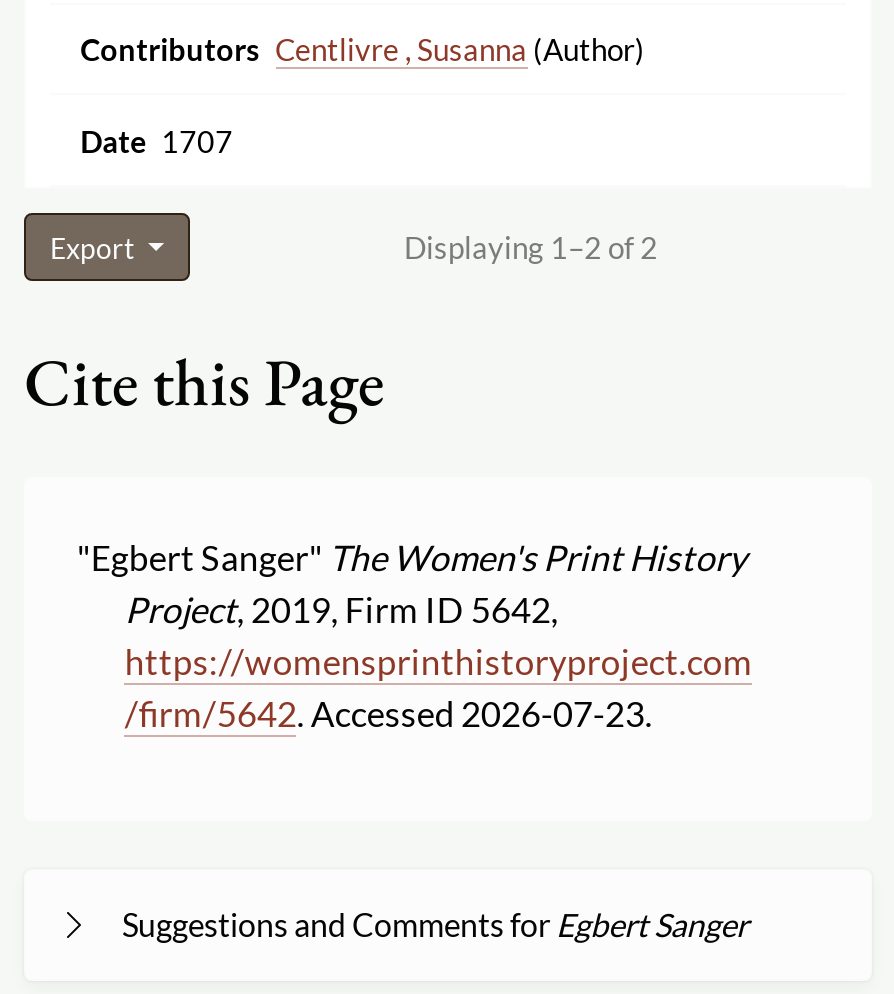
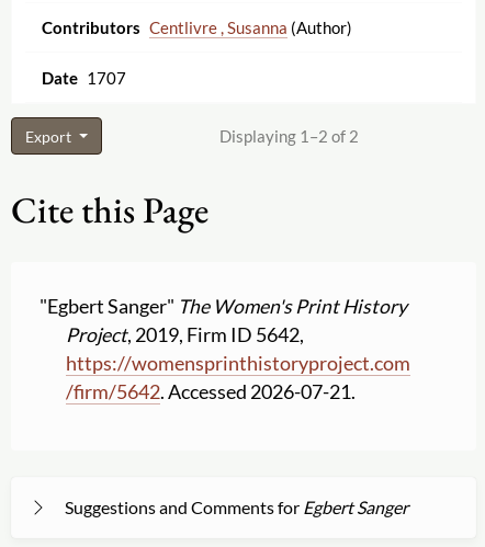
- /firm/5642. Accessed 2026-07-23.
+ /firm/5642. Accessed 2026-07-21.
